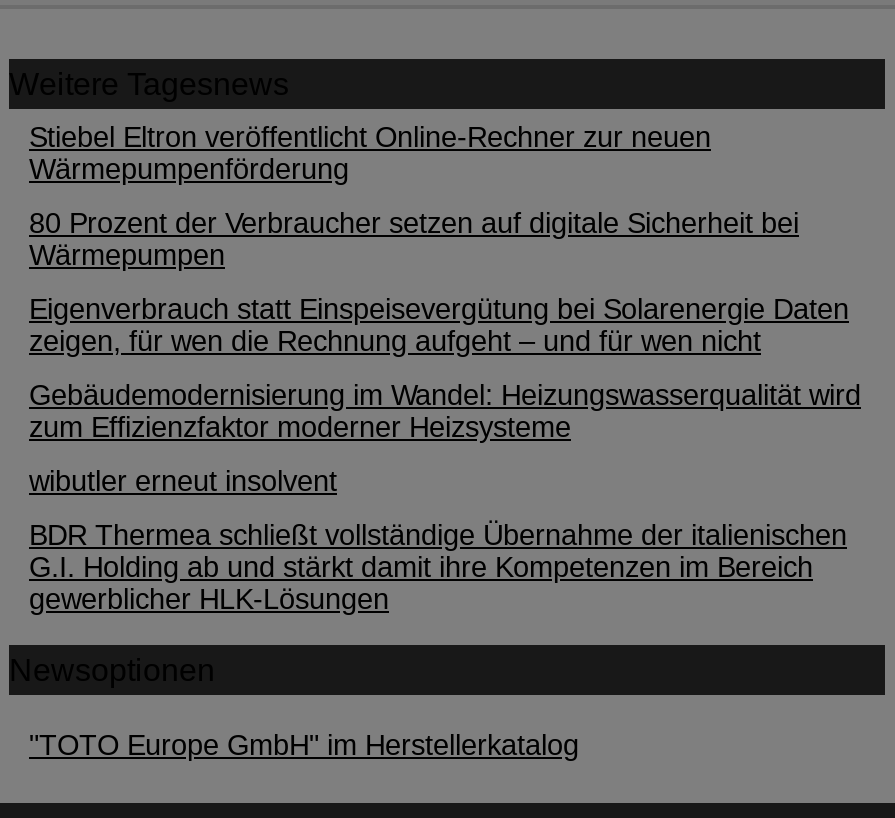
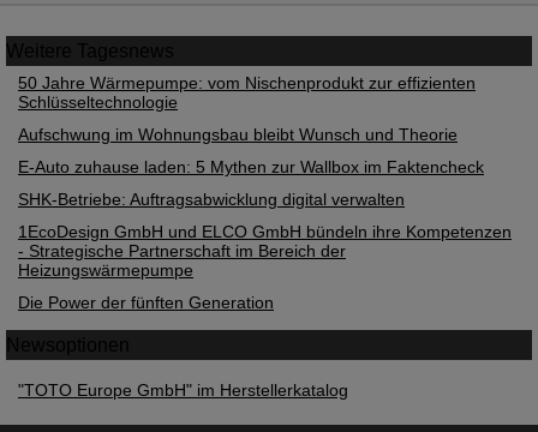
- Stiebel Eltron veröffentlicht Online-Rechner zur neuen
- Wärmepumpenförderung
+ 50 Jahre Wärmepumpe: vom Nischenprodukt zur effizienten
+ Schlüsseltechnologie

- 80 Prozent der Verbraucher setzen auf digitale Sicherheit bei
- Wärmepumpen
+ Aufschwung im Wohnungsbau bleibt Wunsch und Theorie

- Eigenverbrauch statt Einspeisevergütung bei Solarenergie Daten
- zeigen, für wen die Rechnung aufgeht – und für wen nicht
+ E-Auto zuhause laden: 5 Mythen zur Wallbox im Faktencheck

- Gebäudemodernisierung im Wandel: Heizungswasserqualität wird
- zum Effizienzfaktor moderner Heizsysteme
+ SHK-Betriebe: Auftragsabwicklung digital verwalten

- wibutler erneut insolvent
+ 1EcoDesign GmbH und ELCO GmbH bündeln ihre Kompetenzen
+ - Strategische Partnerschaft im Bereich der
+ Heizungswärmepumpe

- BDR Thermea schließt vollständige Übernahme der italienischen
- G.I. Holding ab und stärkt damit ihre Kompetenzen im Bereich
- gewerblicher HLK-Lösungen
+ Die Power der fünften Generation
